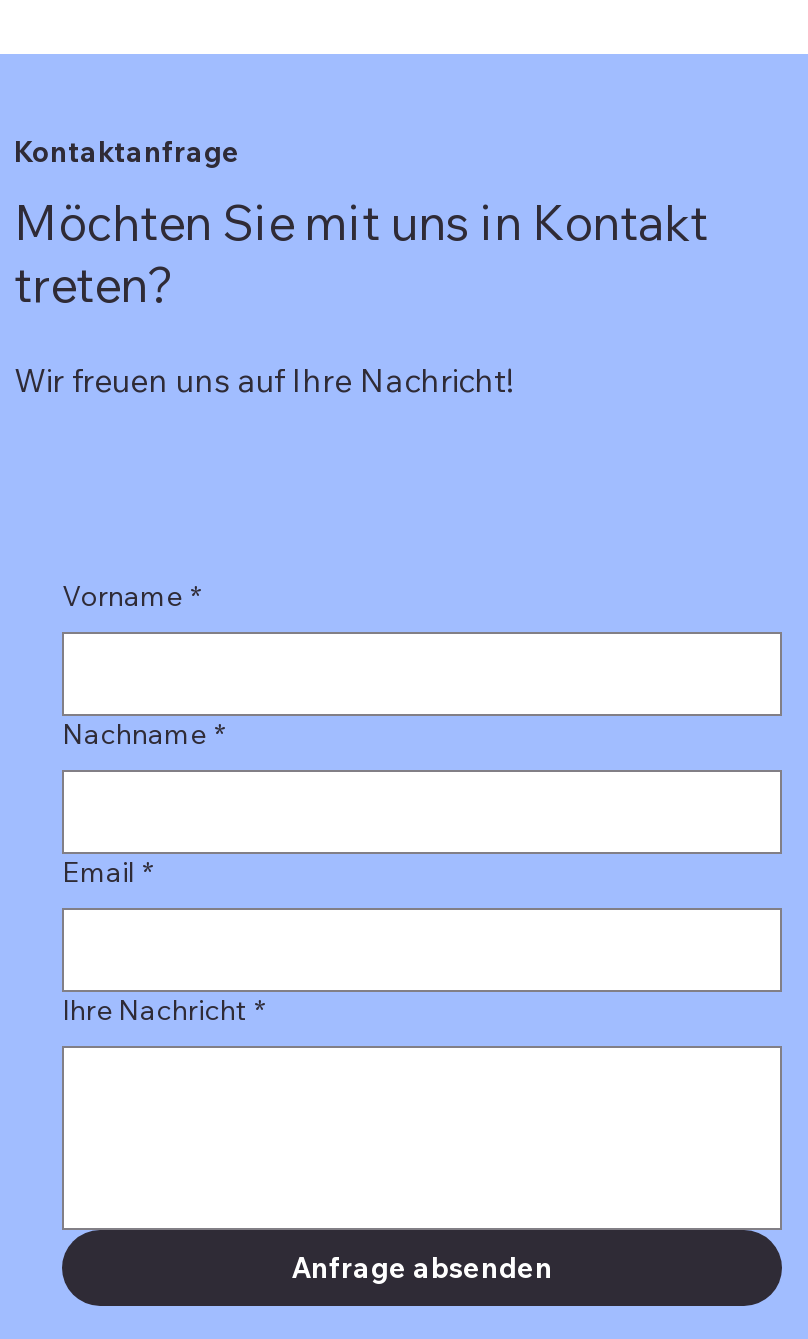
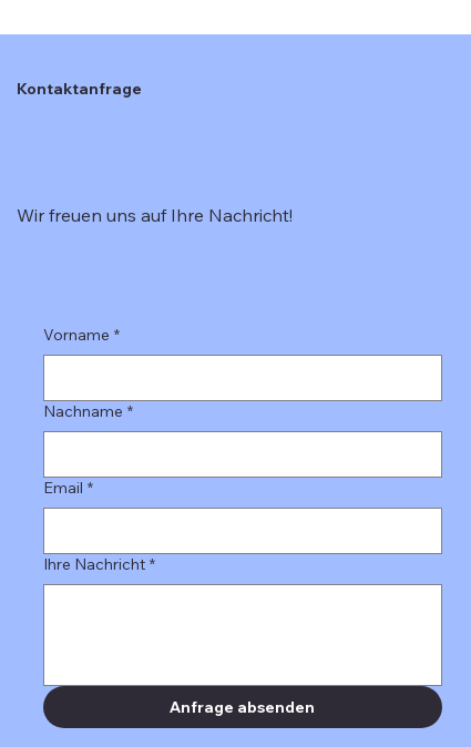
- Möchten Sie mit uns in Kontakt
- treten?
